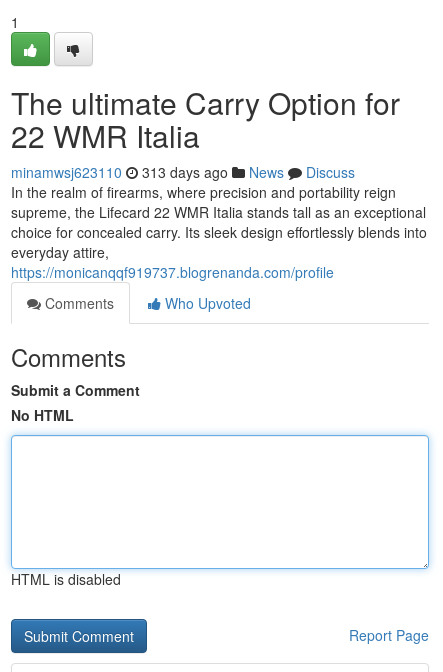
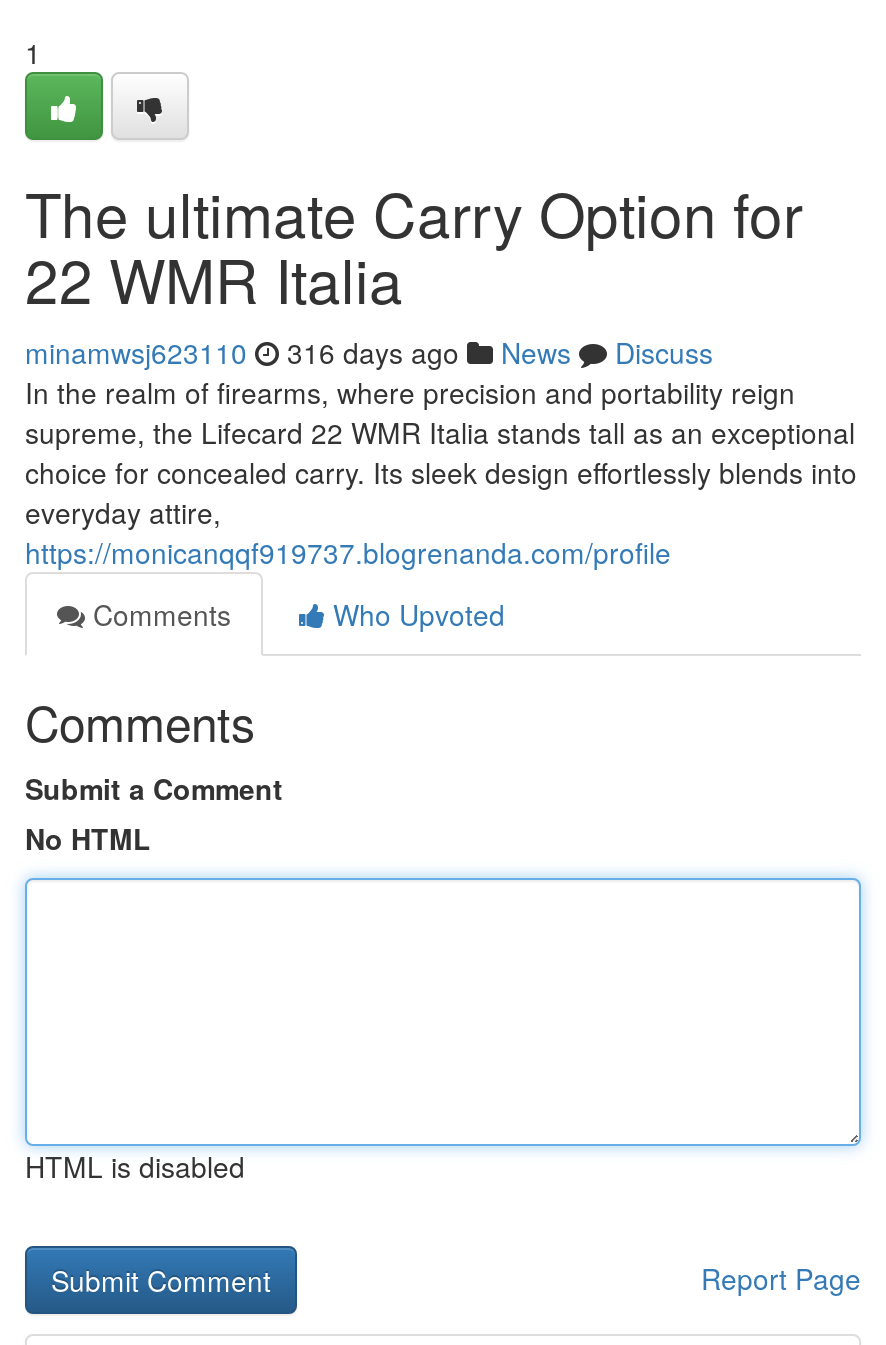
- minamwsj623110 313 days ago News Discuss
+ minamwsj623110 316 days ago News Discuss
